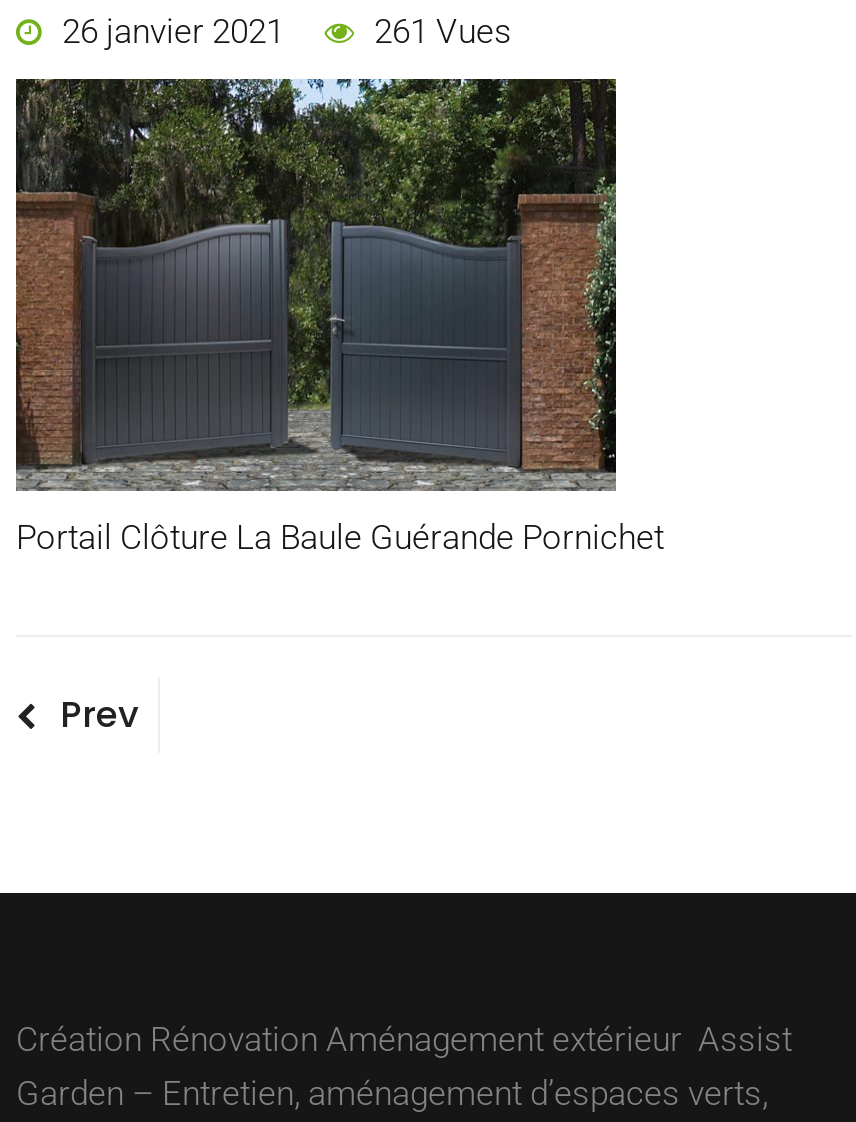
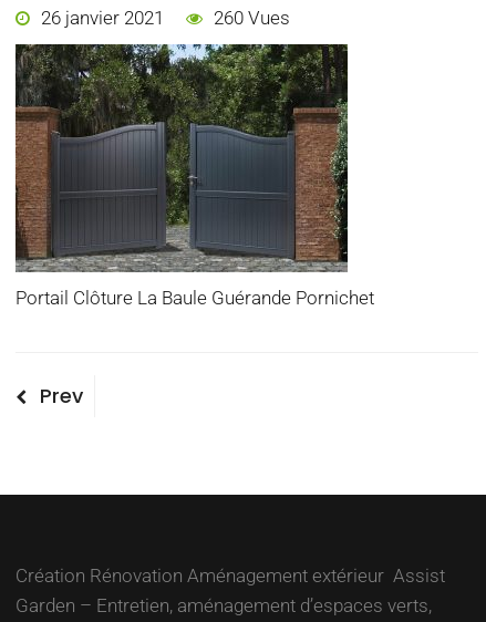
- 261 Vues
+ 260 Vues
